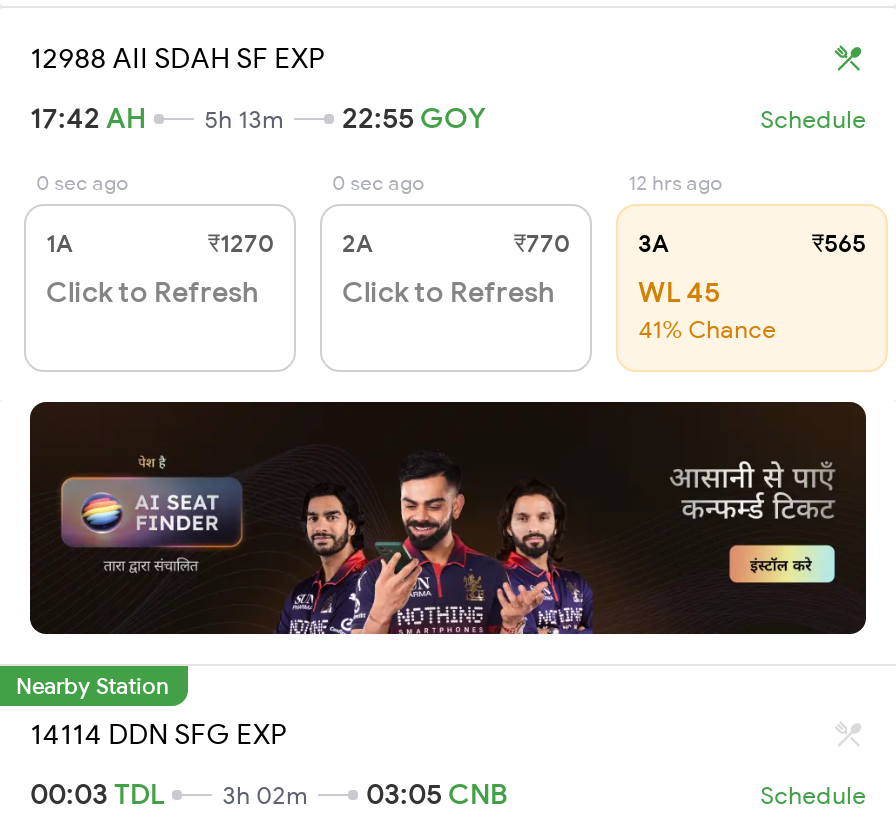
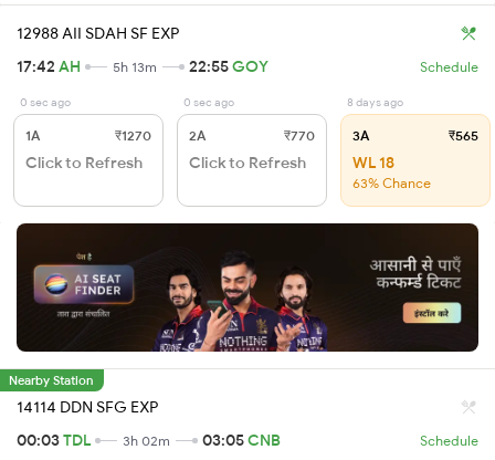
- 12 hrs ago
+ 8 days ago

- WL 45
+ WL 18

- 41% Chance
+ 63% Chance
